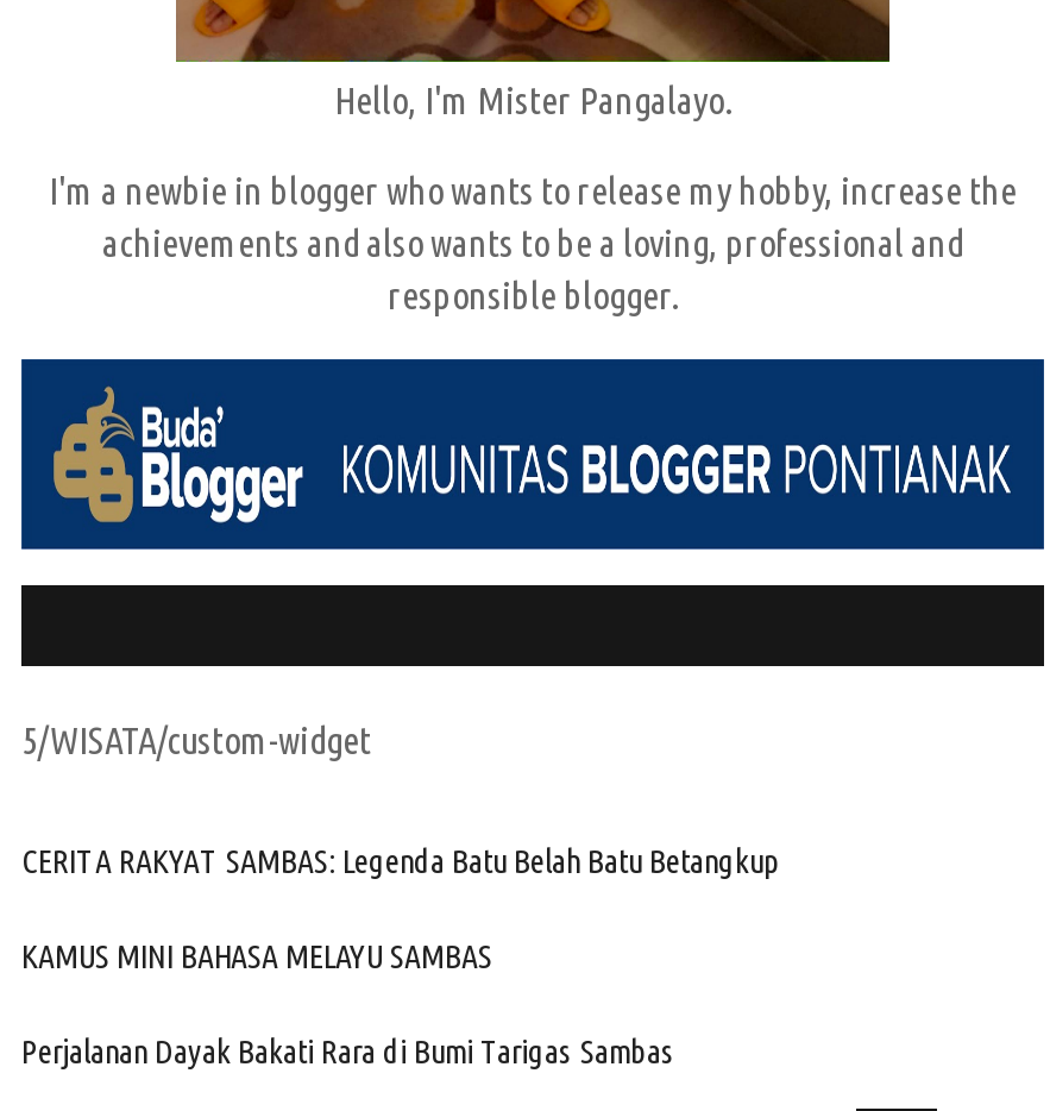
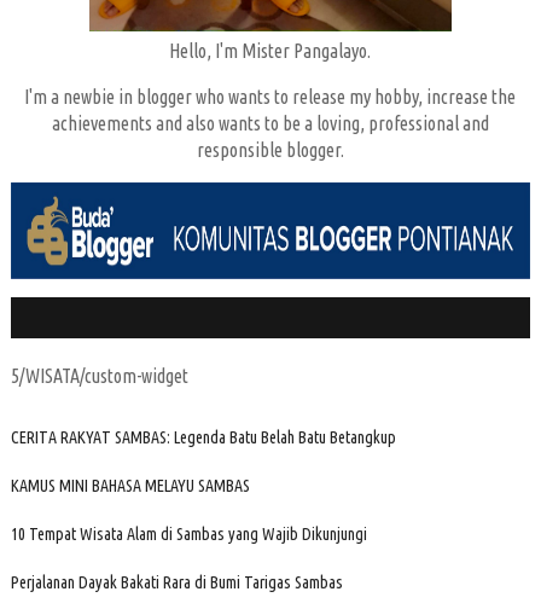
+ 10 Tempat Wisata Alam di Sambas yang Wajib Dikunjungi
